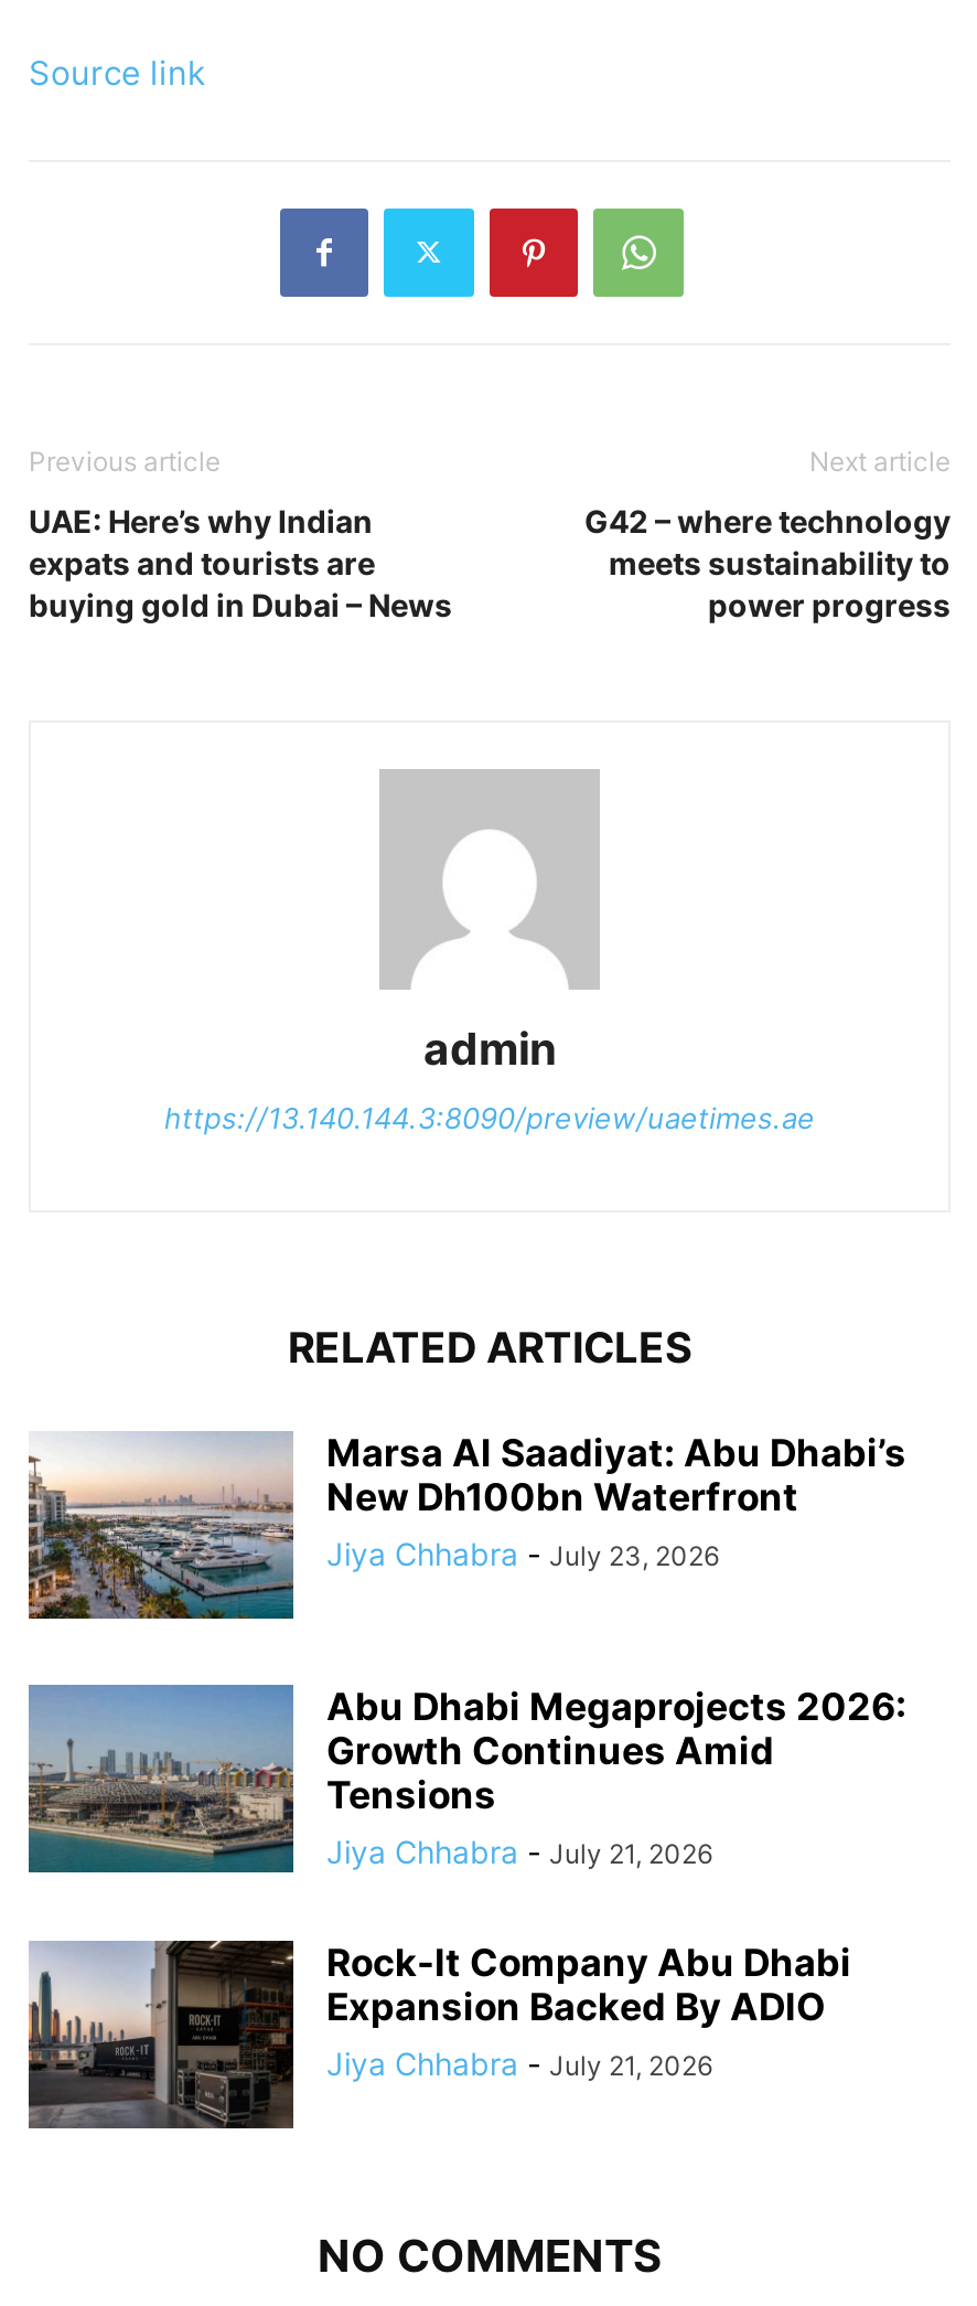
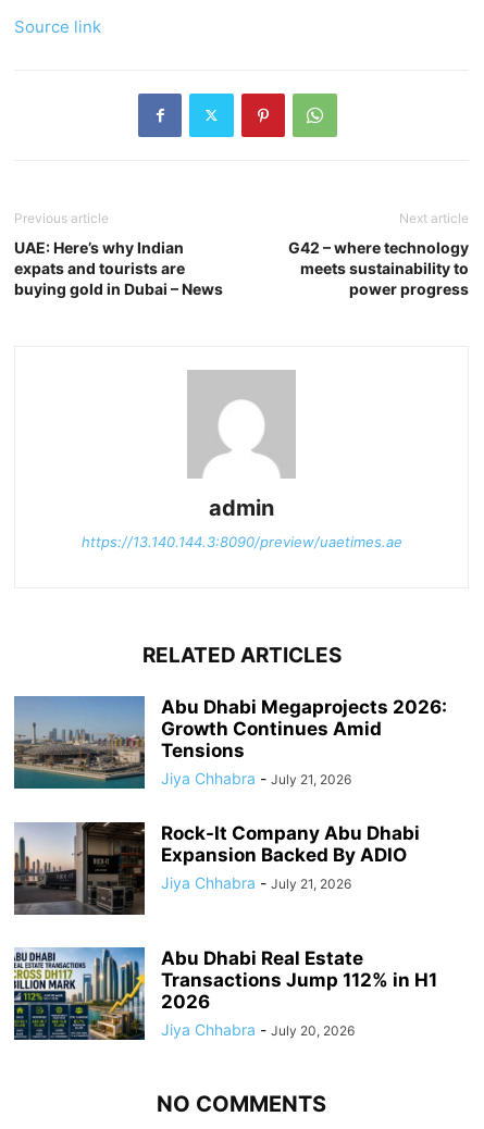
- [image]
- Marsa Al Saadiyat: Abu Dhabi’s
- New Dh100bn Waterfront
- Jiya Chhabra - July 23, 2026

moved up: [image] | Abu Dhabi Megaprojects 2026: | Growth Continues Amid | Tensions | Jiya Chhabra - July 21, 2026 | Rock-It Company Abu Dhabi | Expansion Backed By ADIO | Jiya Chhabra - July 21, 2026

+ [image]
+ Abu Dhabi Real Estate
+ Transactions Jump 112% in H1
+ 2026
+ Jiya Chhabra - July 20, 2026
